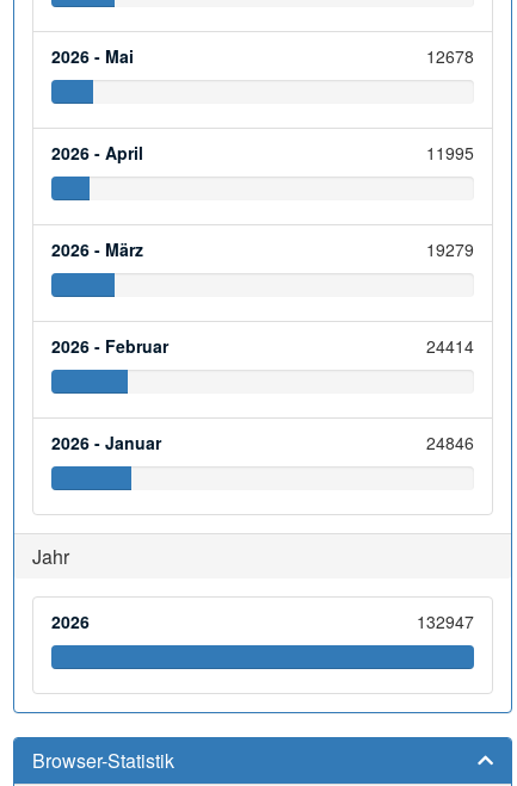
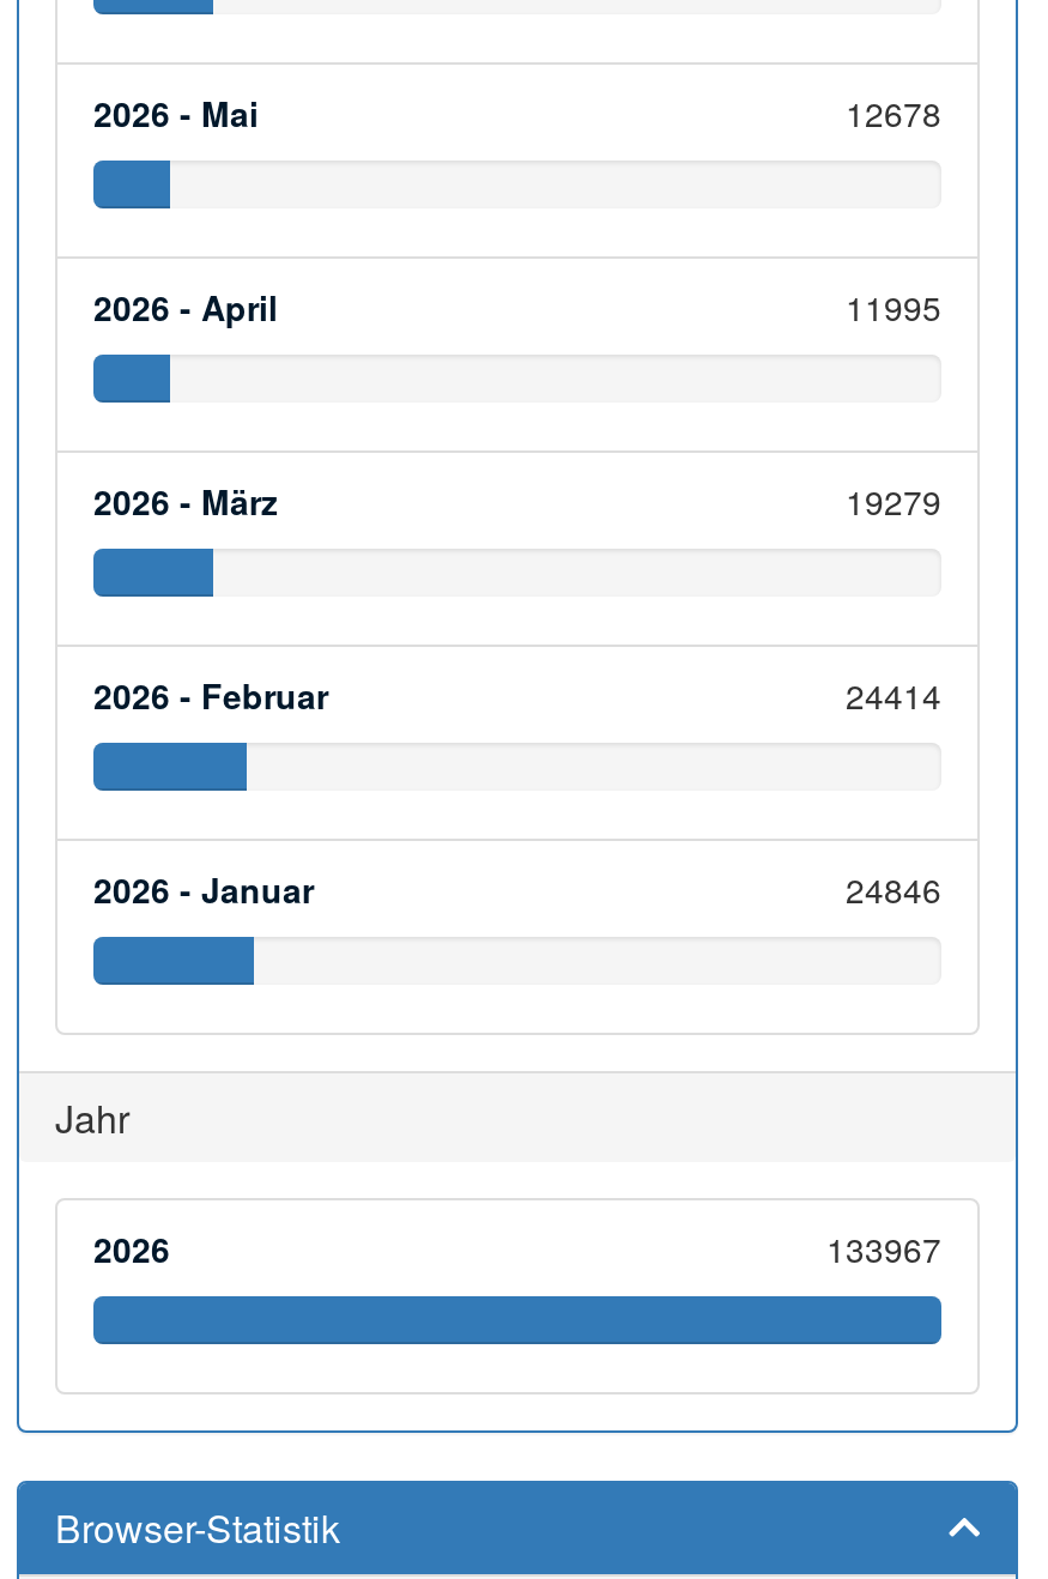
- 132947
+ 133967
